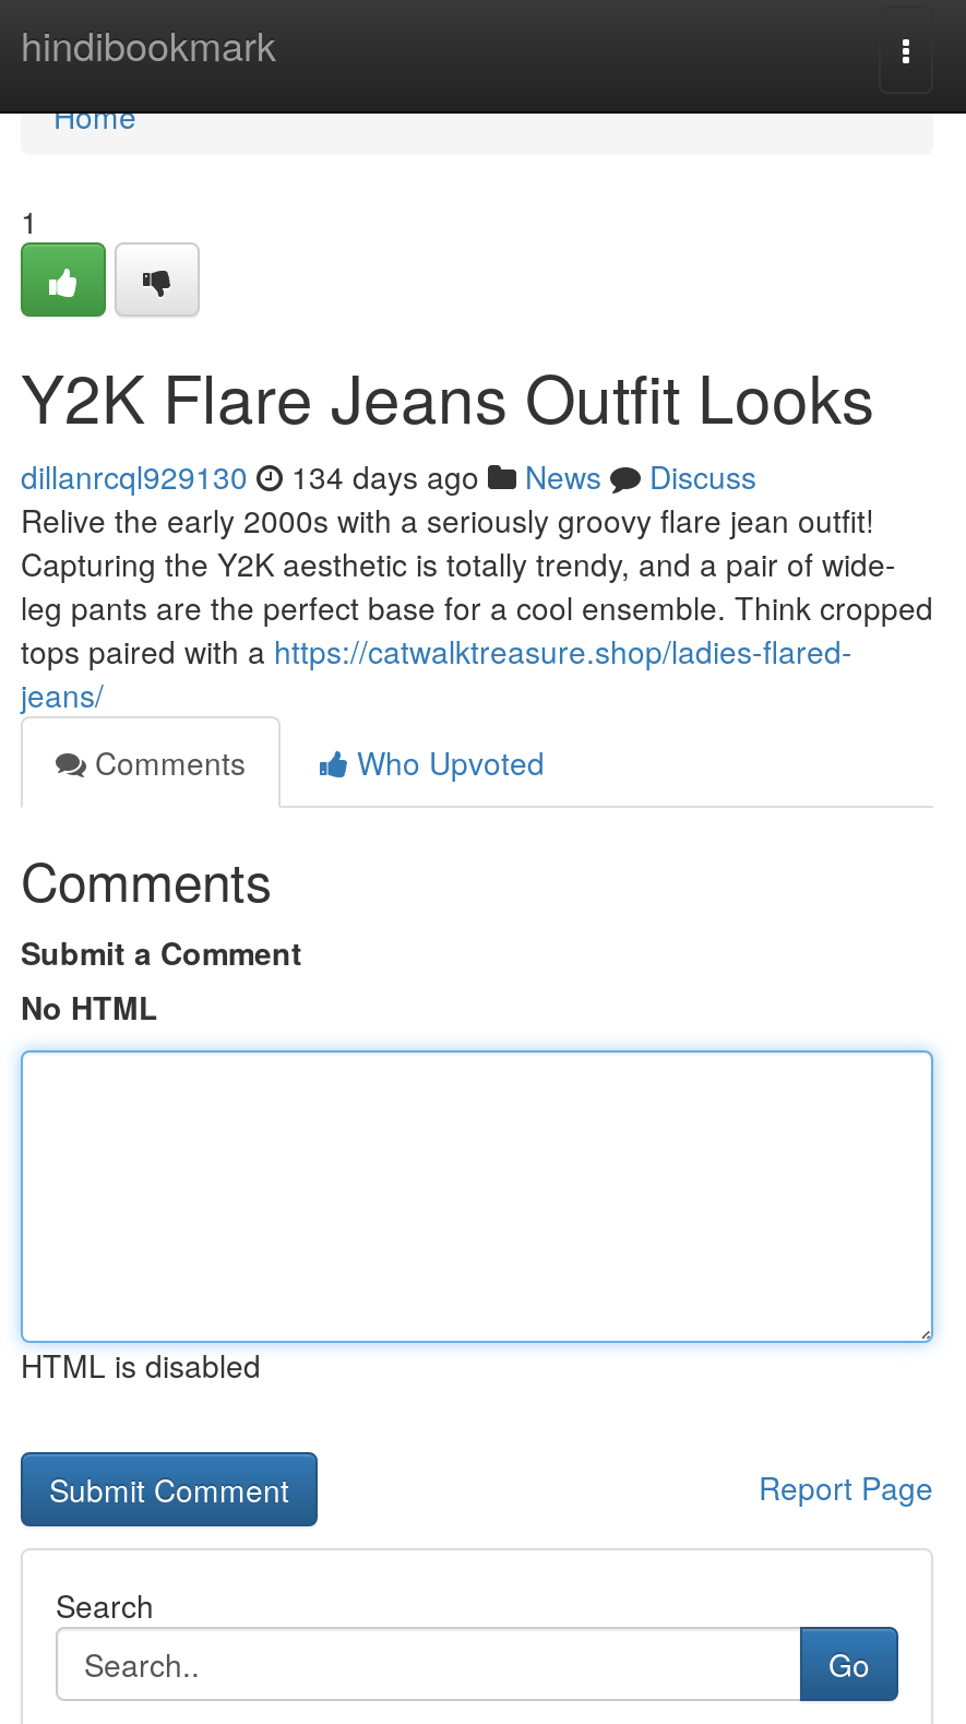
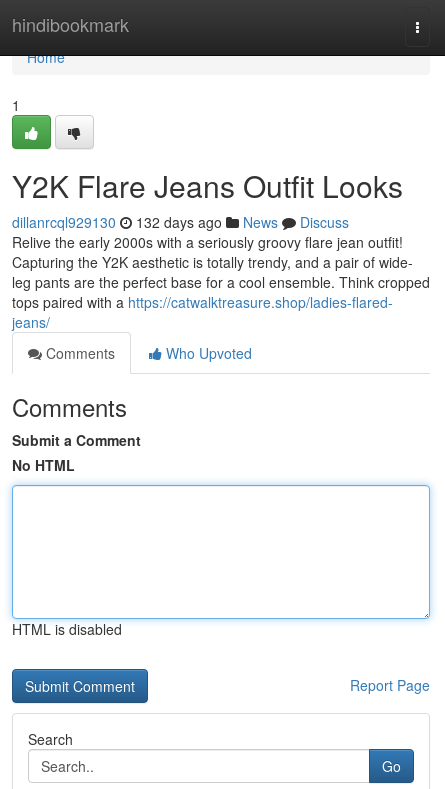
- dillanrcql929130 134 days ago News Discuss
+ dillanrcql929130 132 days ago News Discuss
